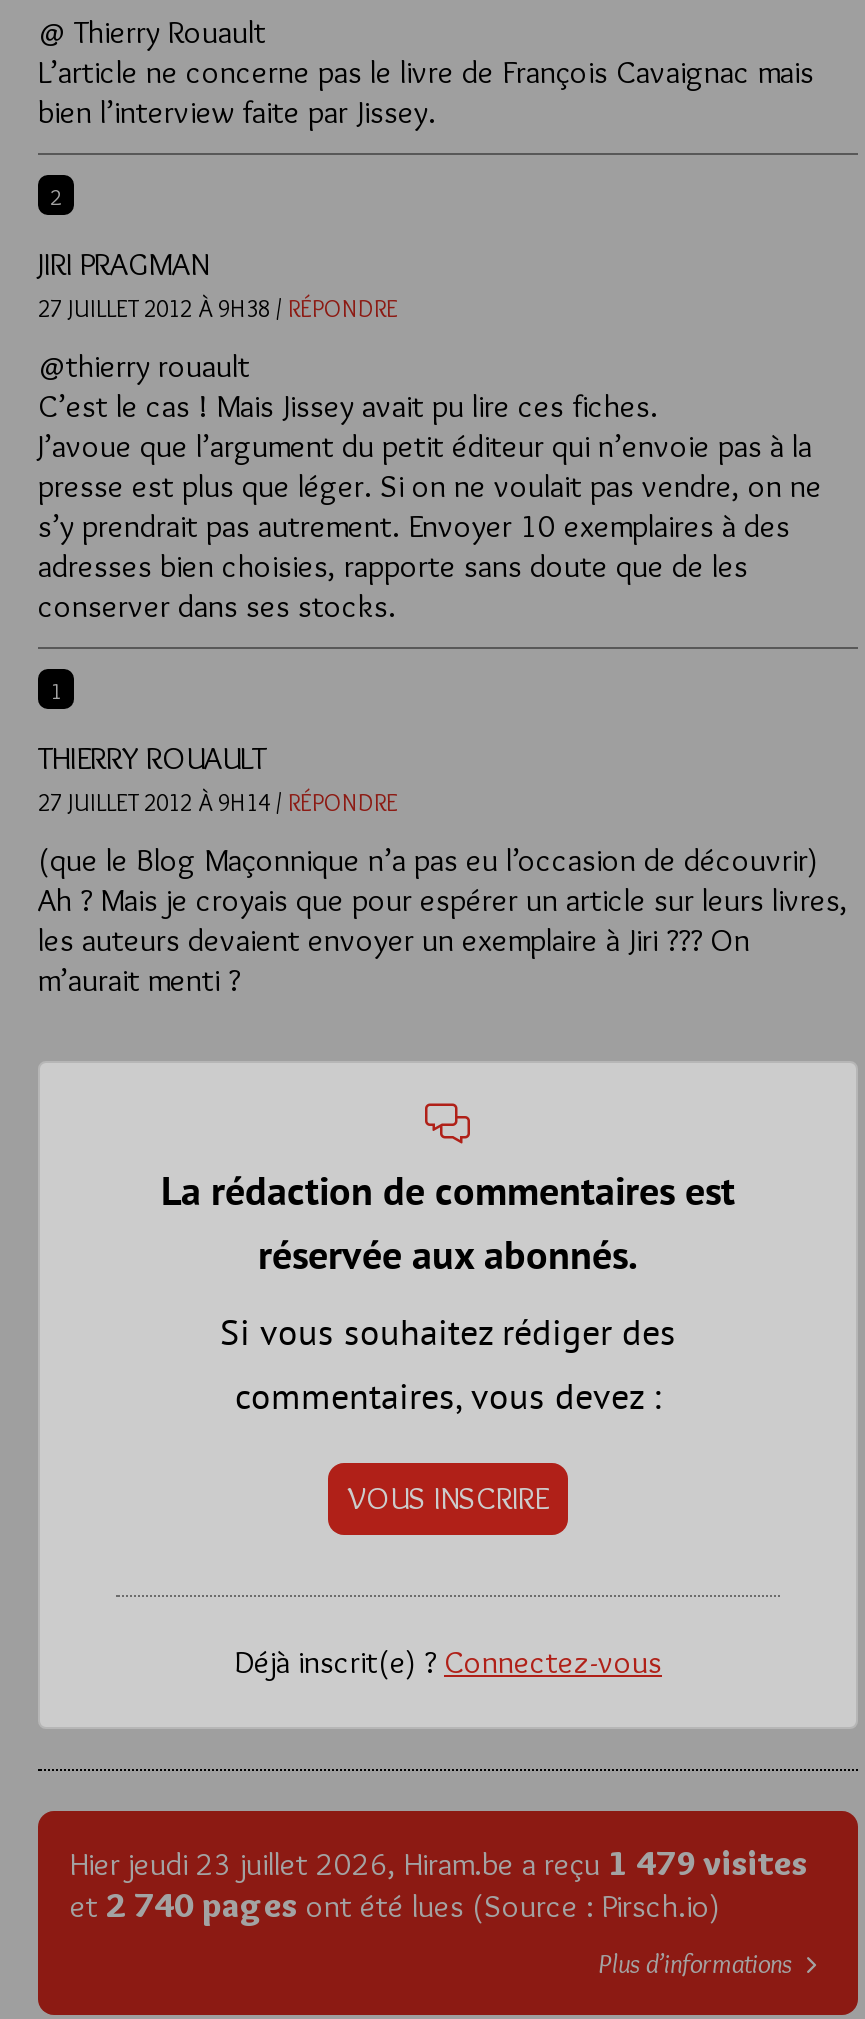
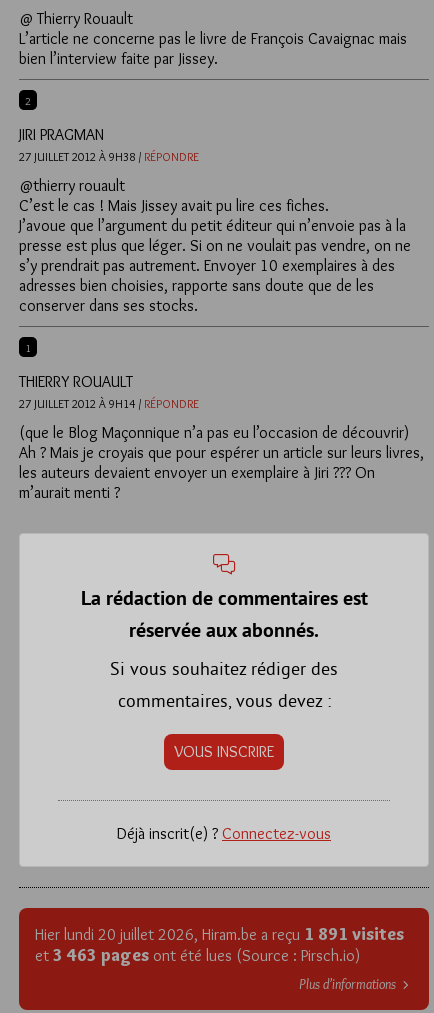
- Hier jeudi 23 juillet 2026, Hiram.be a reçu 1 479 visites
+ Hier lundi 20 juillet 2026, Hiram.be a reçu 1 891 visites

- et 2 740 pages ont été lues (Source : Pirsch.io)
+ et 3 463 pages ont été lues (Source : Pirsch.io)
